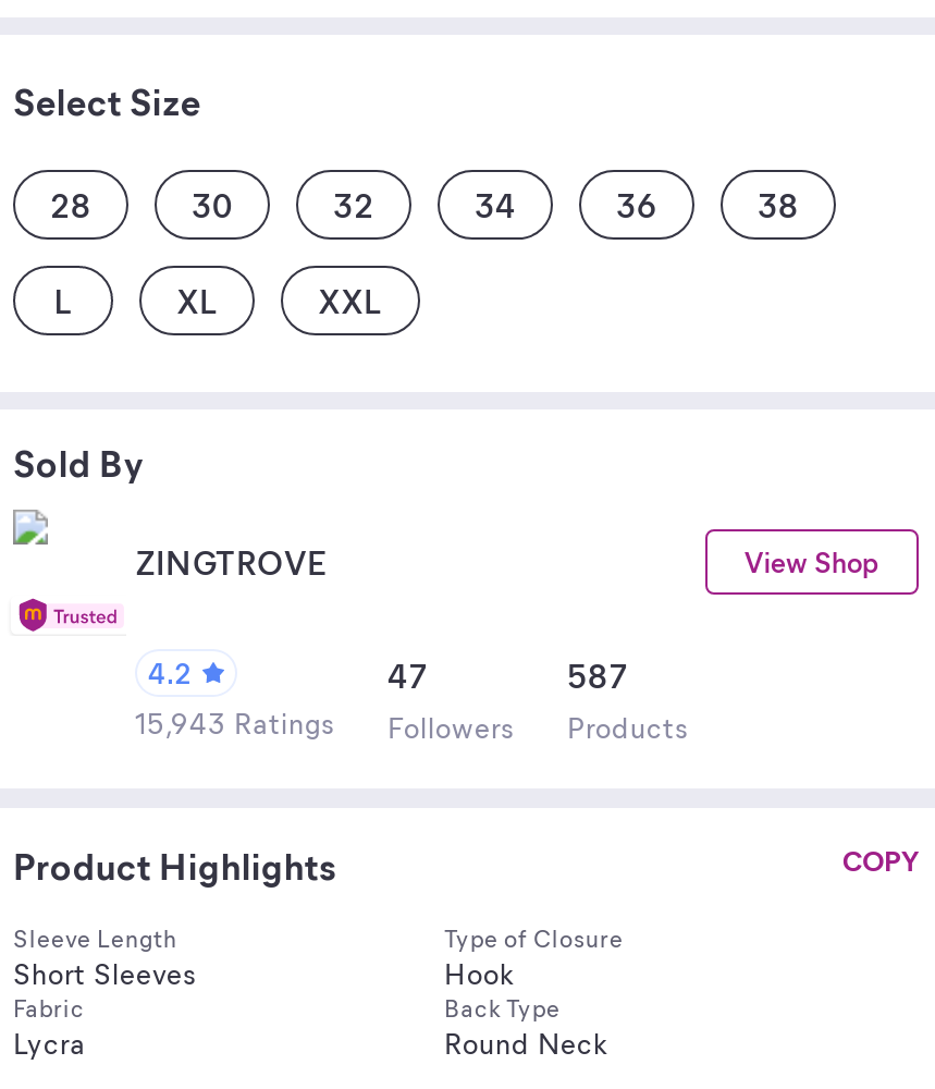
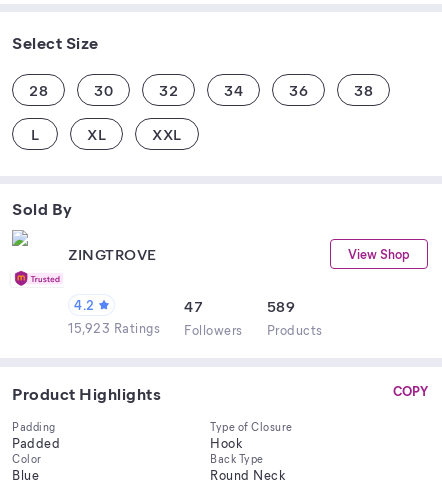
- 587
+ 589

- 15,943 Ratings Followers Products
+ 15,923 Ratings Followers Products

- Sleeve Length
- Short Sleeves
+ Padding
+ Padded

- Fabric
- Lycra
+ Color
+ Blue
